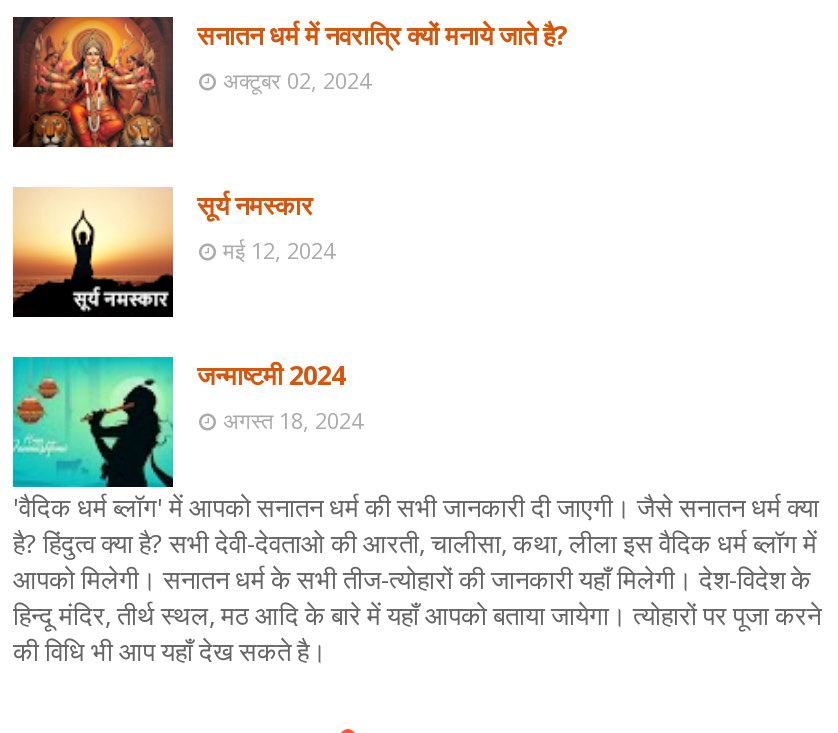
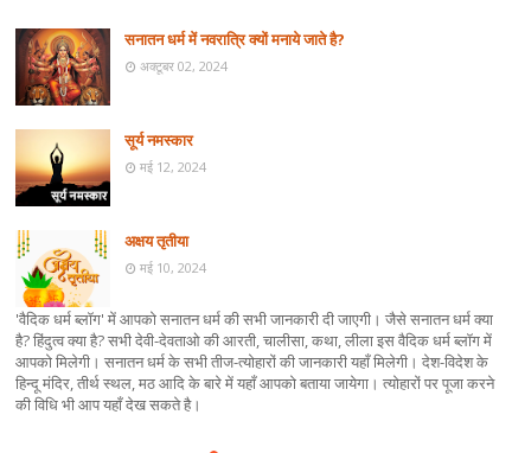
- [image]
- जन्माष्टमी 2024
- अगस्त 18, 2024
+ [image]
+ अक्षय तृतीया
+ मई 10, 2024
